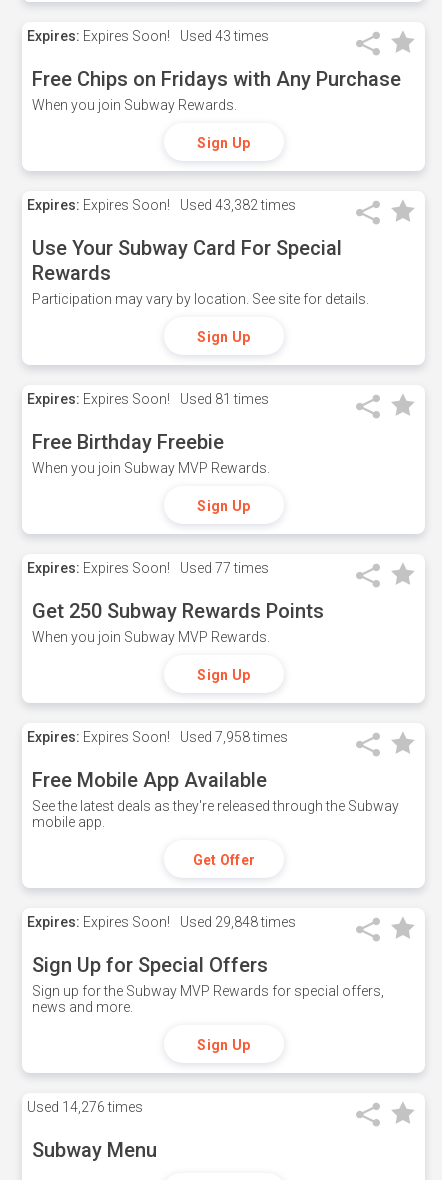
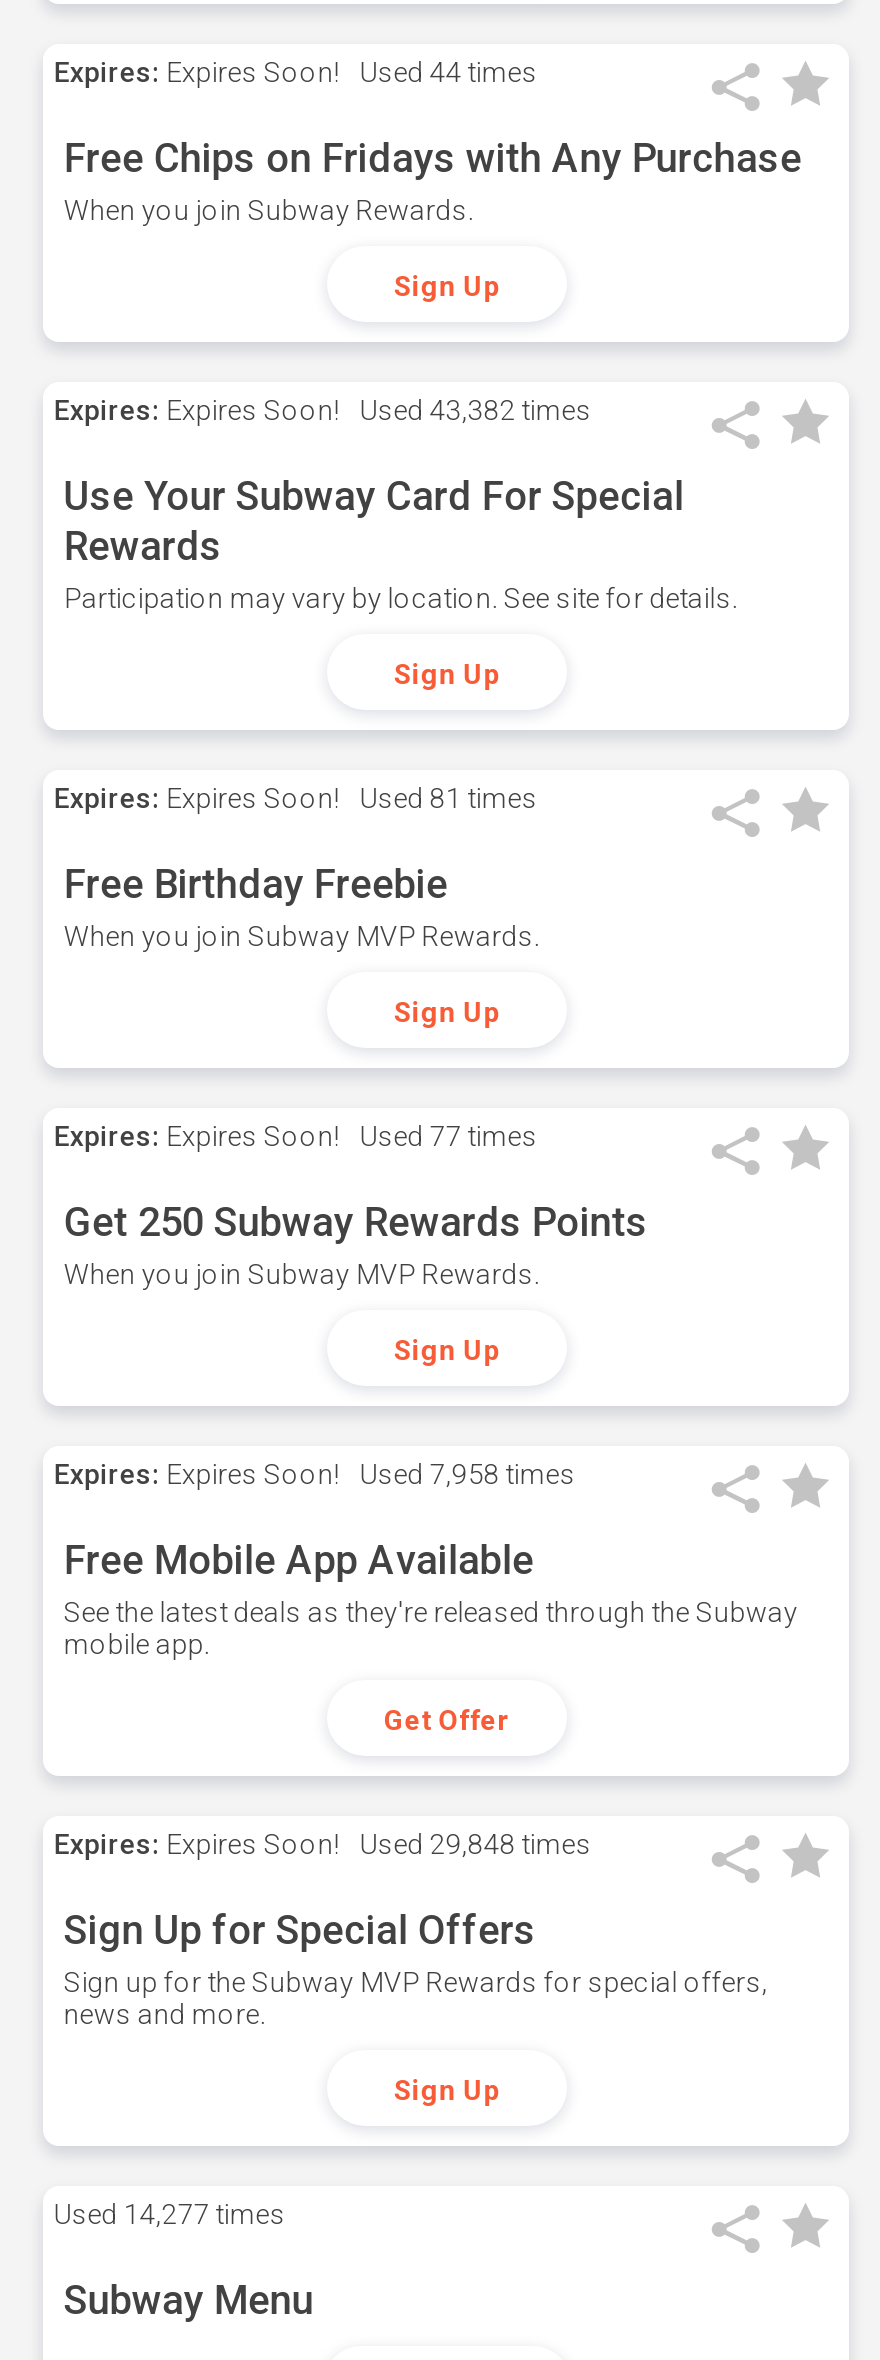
- Expires: Expires Soon! Used 43 times
+ Expires: Expires Soon! Used 44 times

- Used 14,276 times
+ Used 14,277 times
